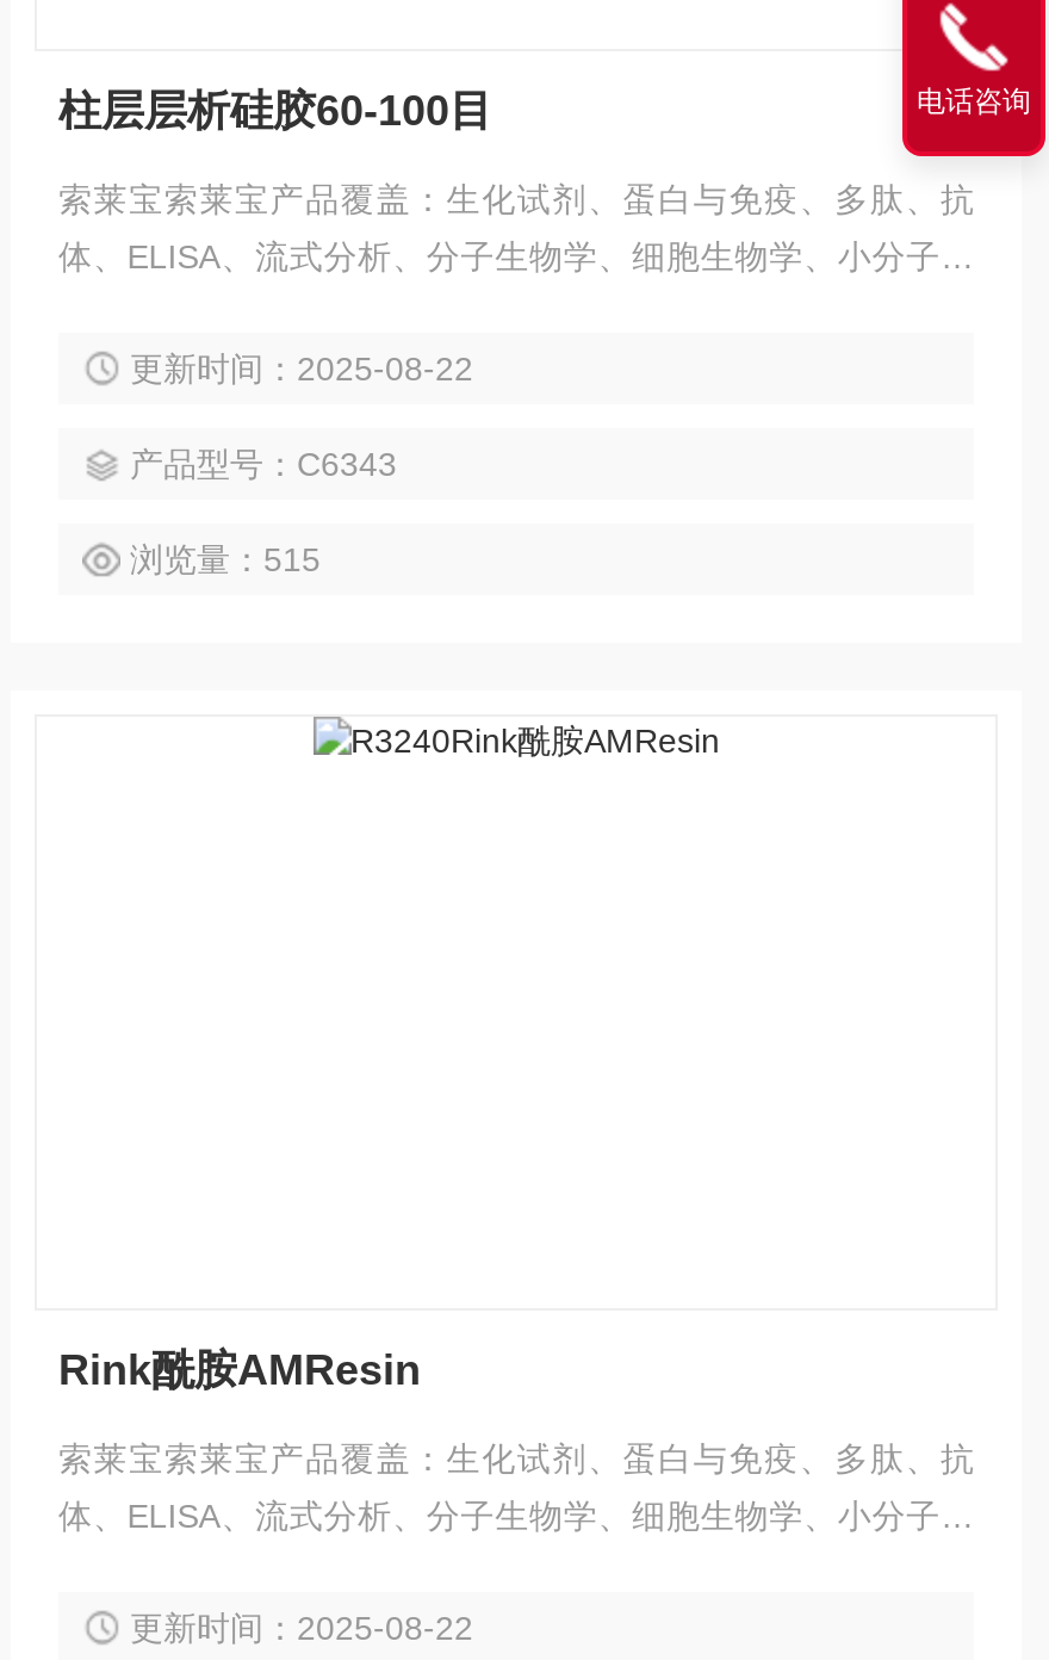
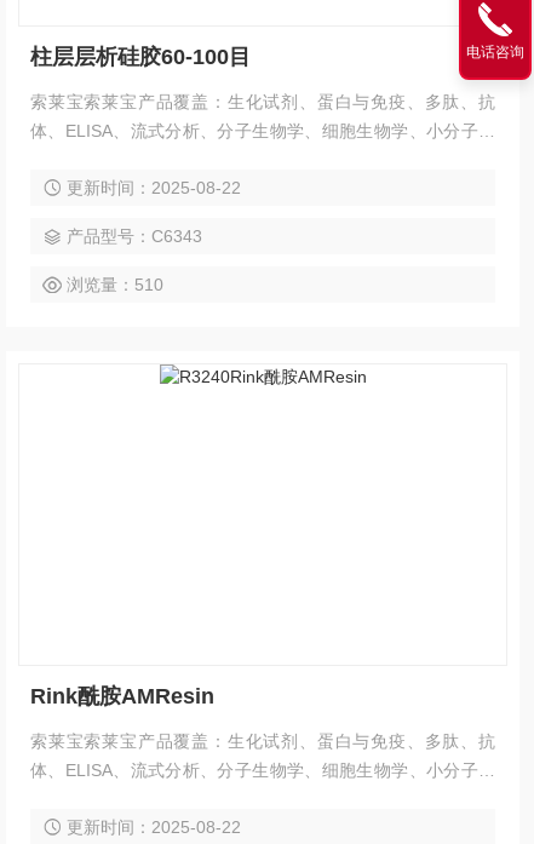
- 浏览量：515
+ 浏览量：510
